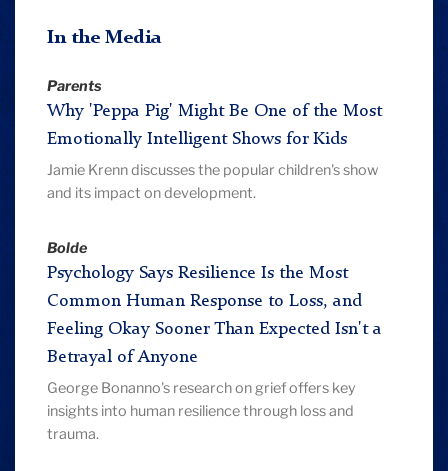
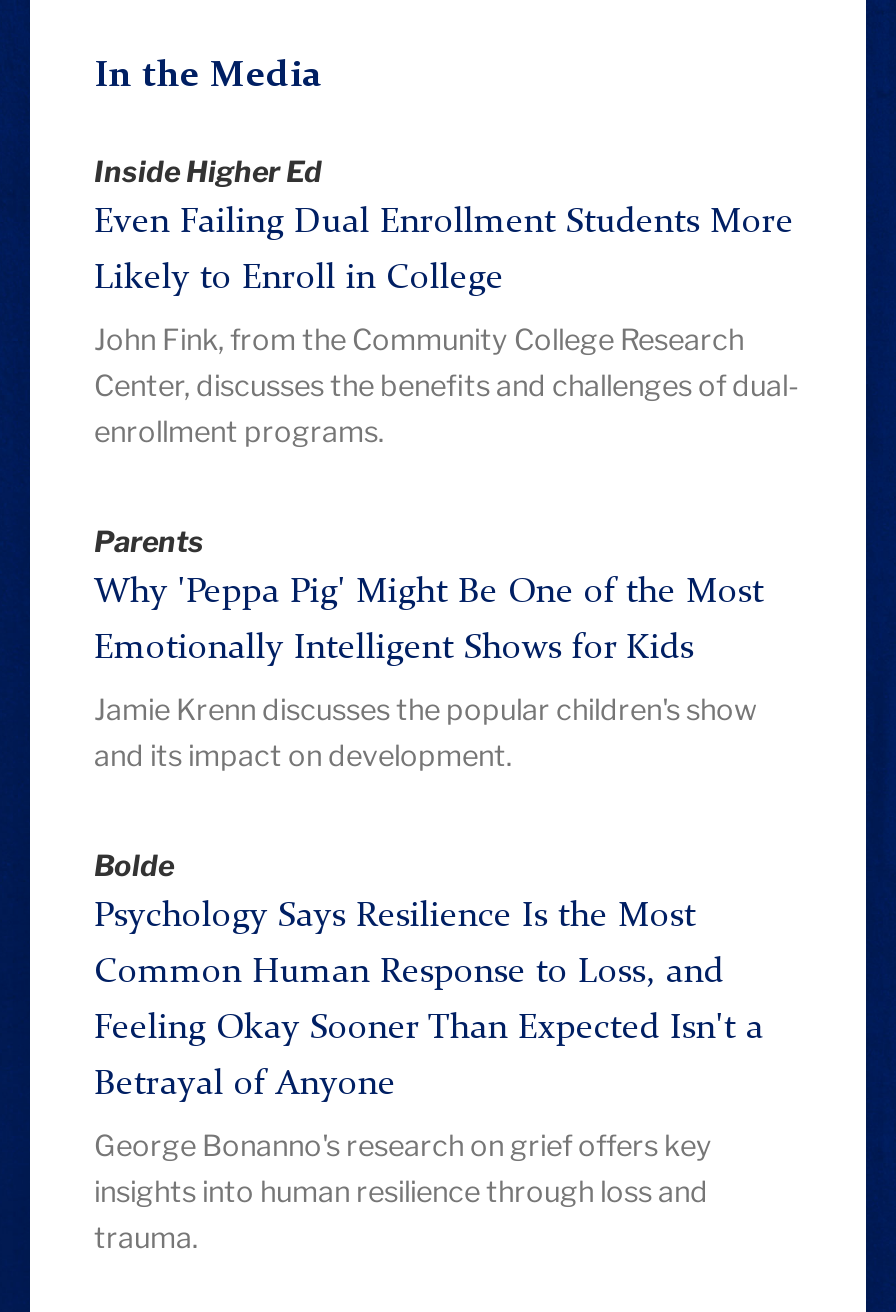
+ Inside Higher Ed
+ Even Failing Dual Enrollment Students More
+ Likely to Enroll in College
+ John Fink, from the Community College Research
+ Center, discusses the benefits and challenges of dual-
+ enrollment programs.
